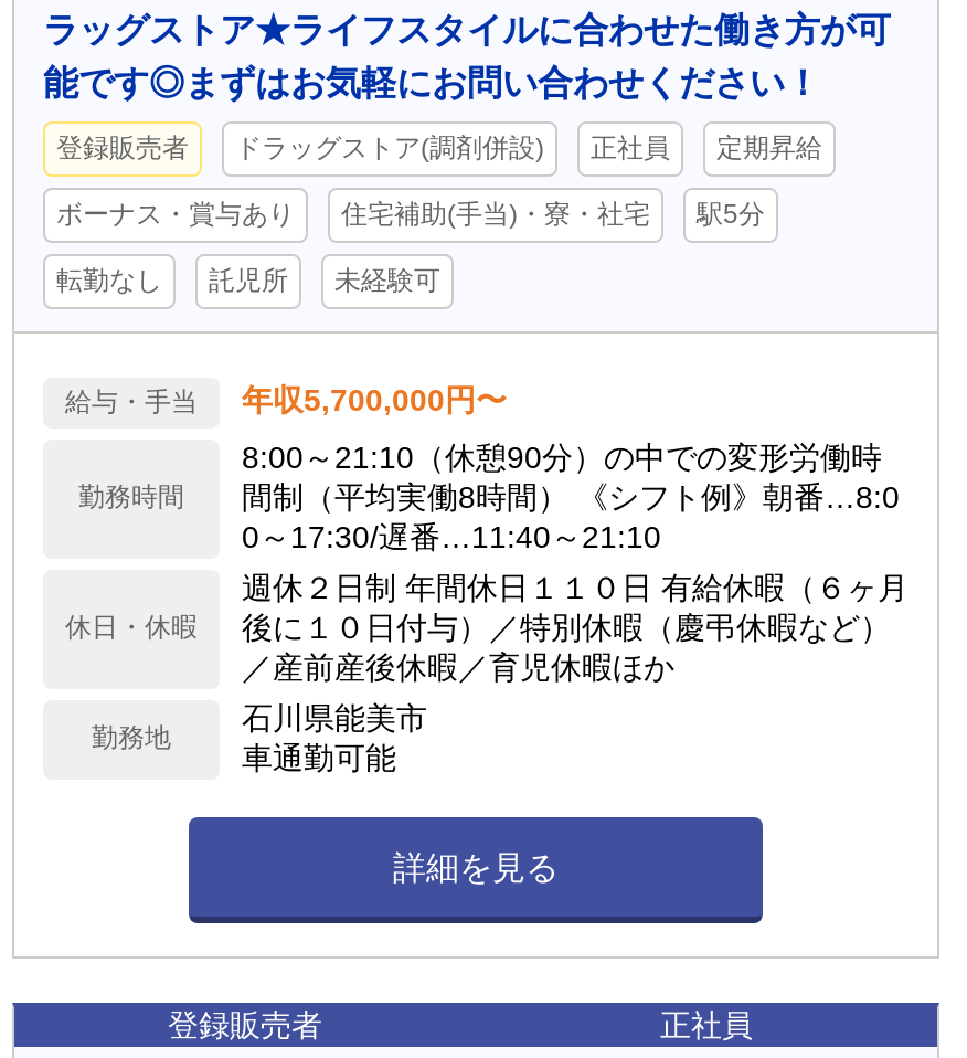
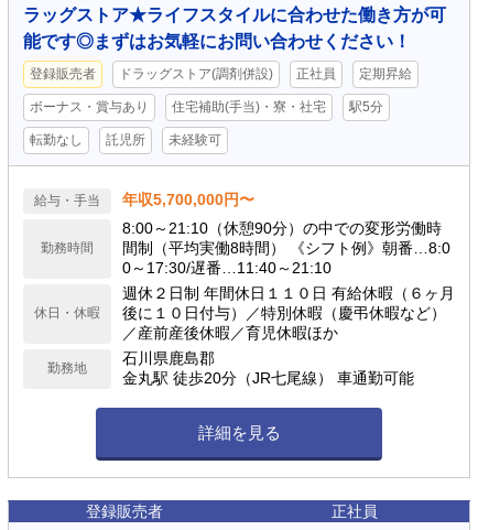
- 石川県能美市
- 車通勤可能
+ 石川県鹿島郡
+ 金丸駅 徒歩20分（JR七尾線） 車通勤可能
